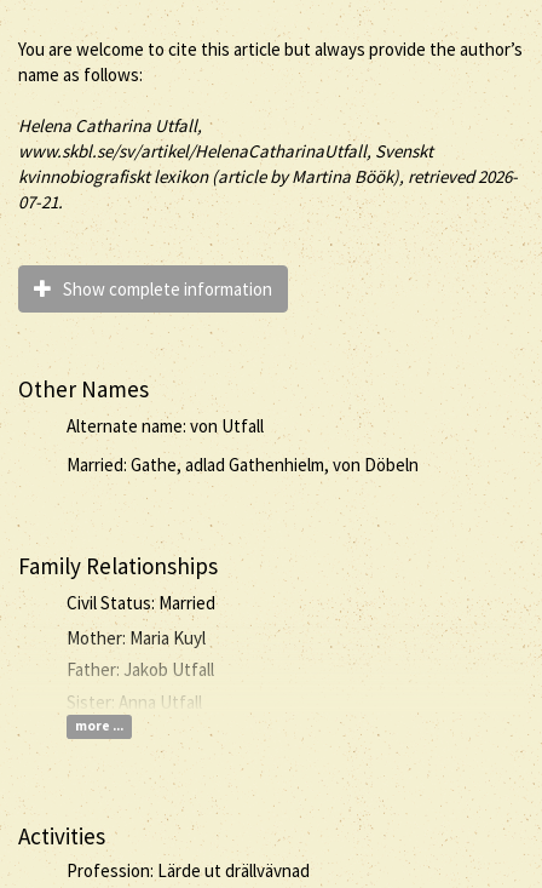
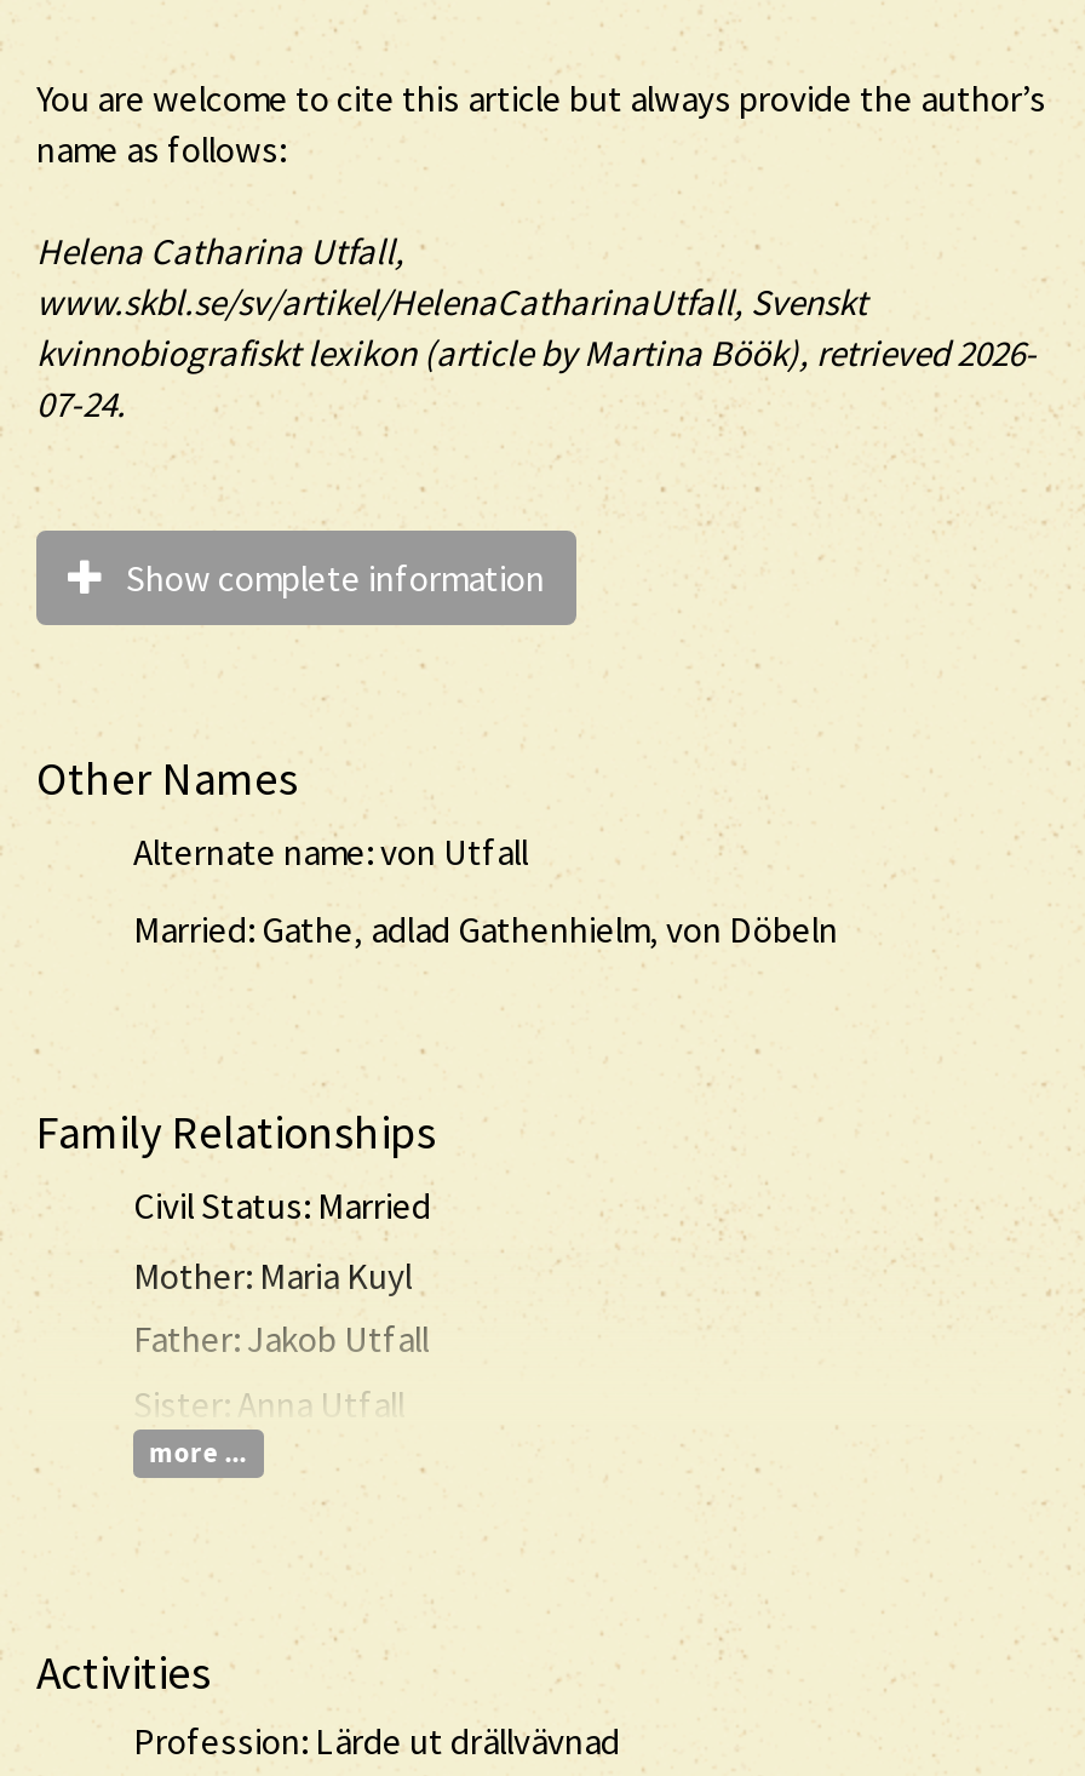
- 07-21.
+ 07-24.
